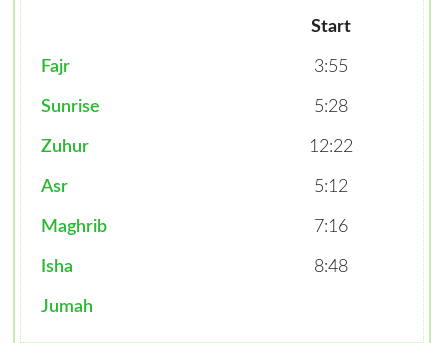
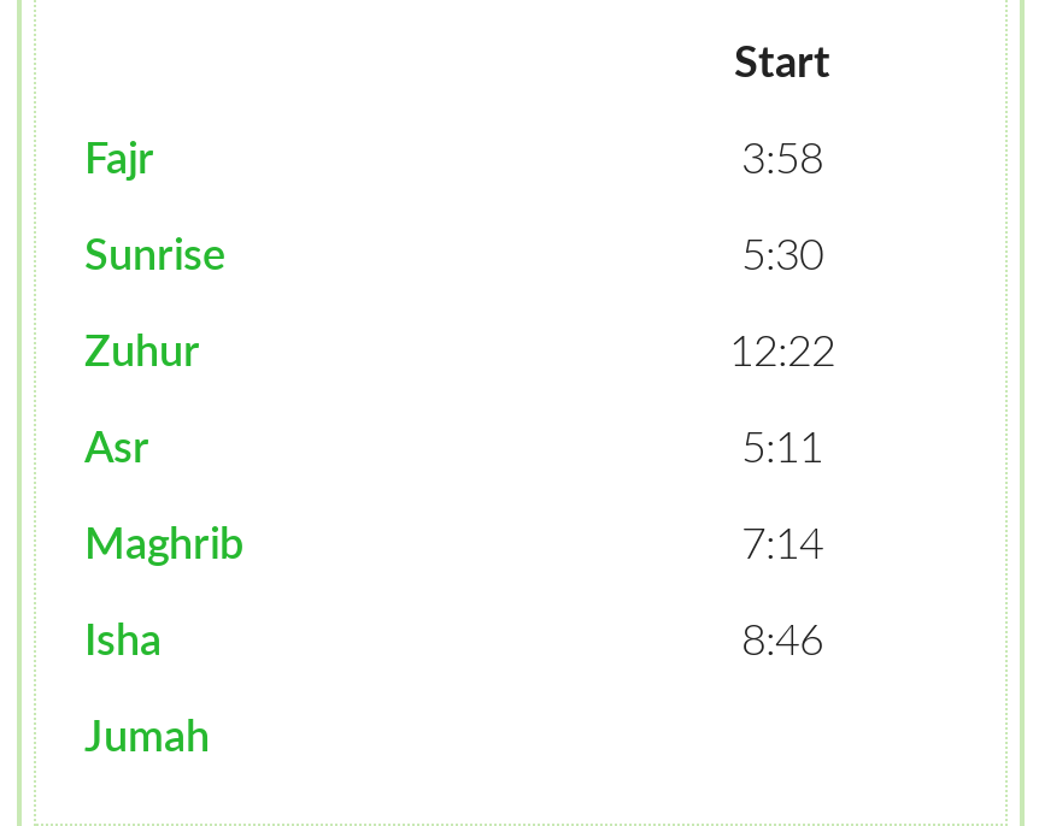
- 3:55
+ 3:58

- 5:28
+ 5:30

- 5:12
+ 5:11

- 7:16
+ 7:14

- 8:48
+ 8:46
